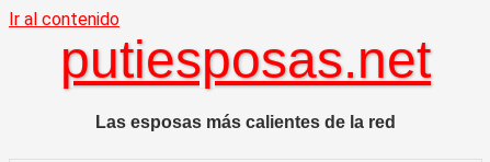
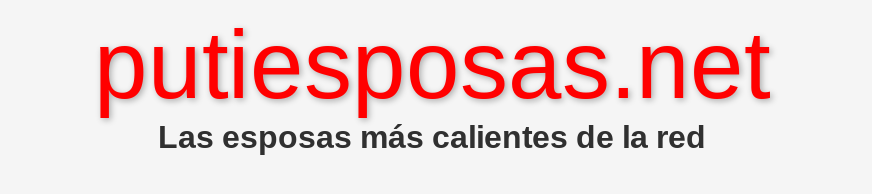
- Ir al contenido
